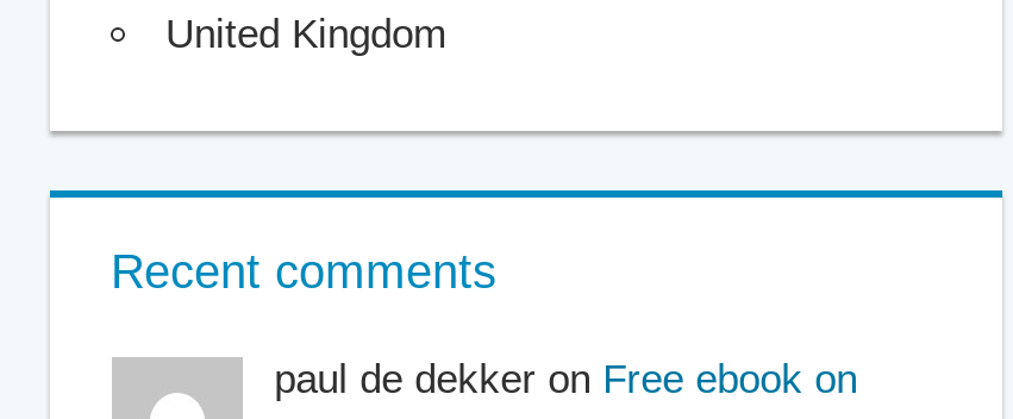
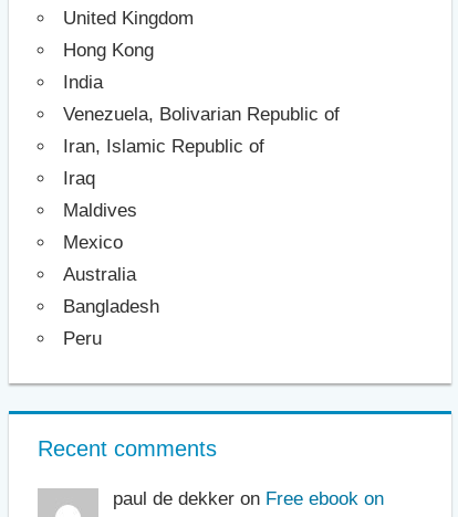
+ Hong Kong
+ India
+ Venezuela, Bolivarian Republic of
+ Iran, Islamic Republic of
+ Iraq
+ Maldives
+ Mexico
+ Australia
+ Bangladesh
+ Peru
